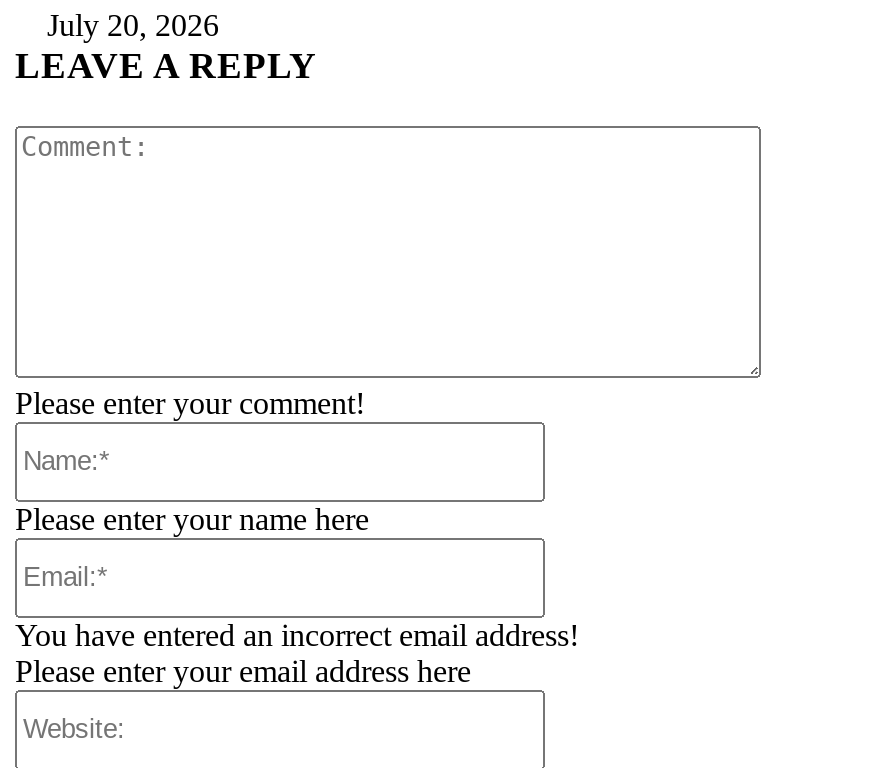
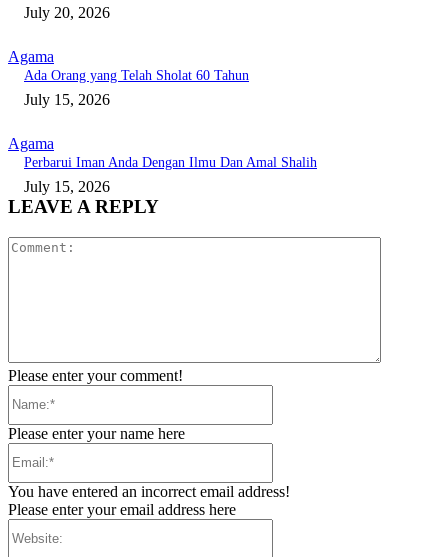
+ Agama
+ Ada Orang yang Telah Sholat 60 Tahun
+ July 15, 2026
+ Agama
+ Perbarui Iman Anda Dengan Ilmu Dan Amal Shalih
+ July 15, 2026
